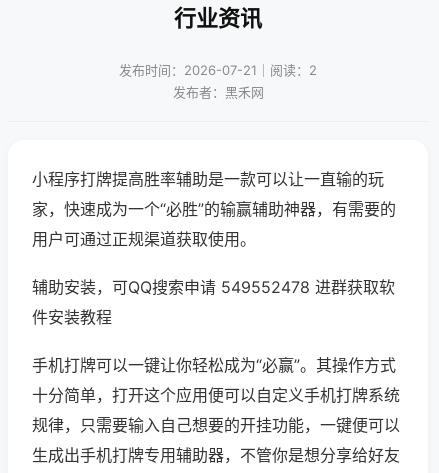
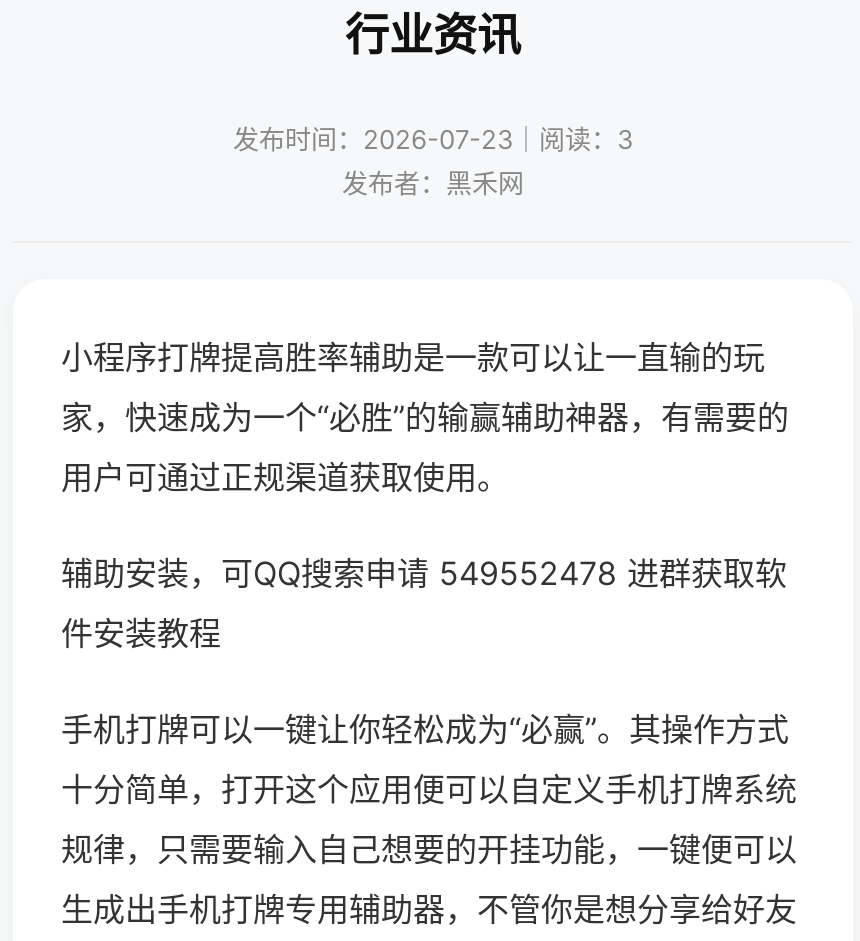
- 发布时间：2026-07-21｜阅读：2
+ 发布时间：2026-07-23｜阅读：3
